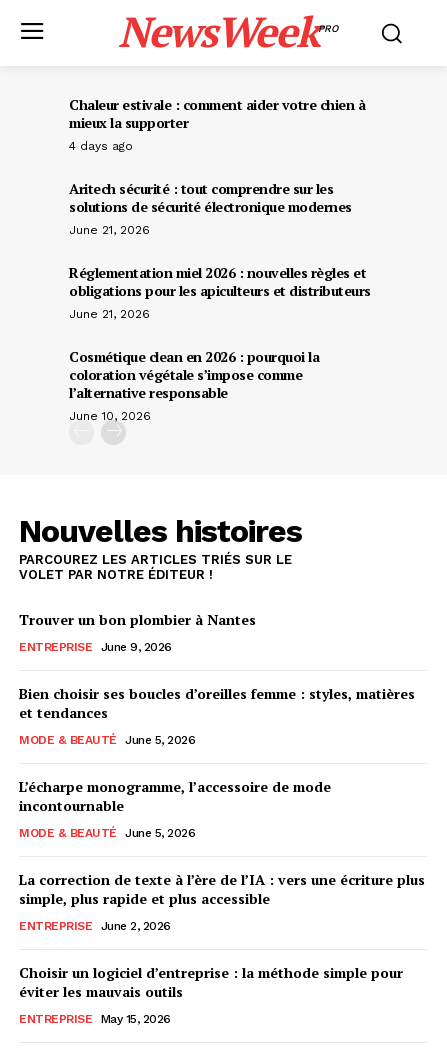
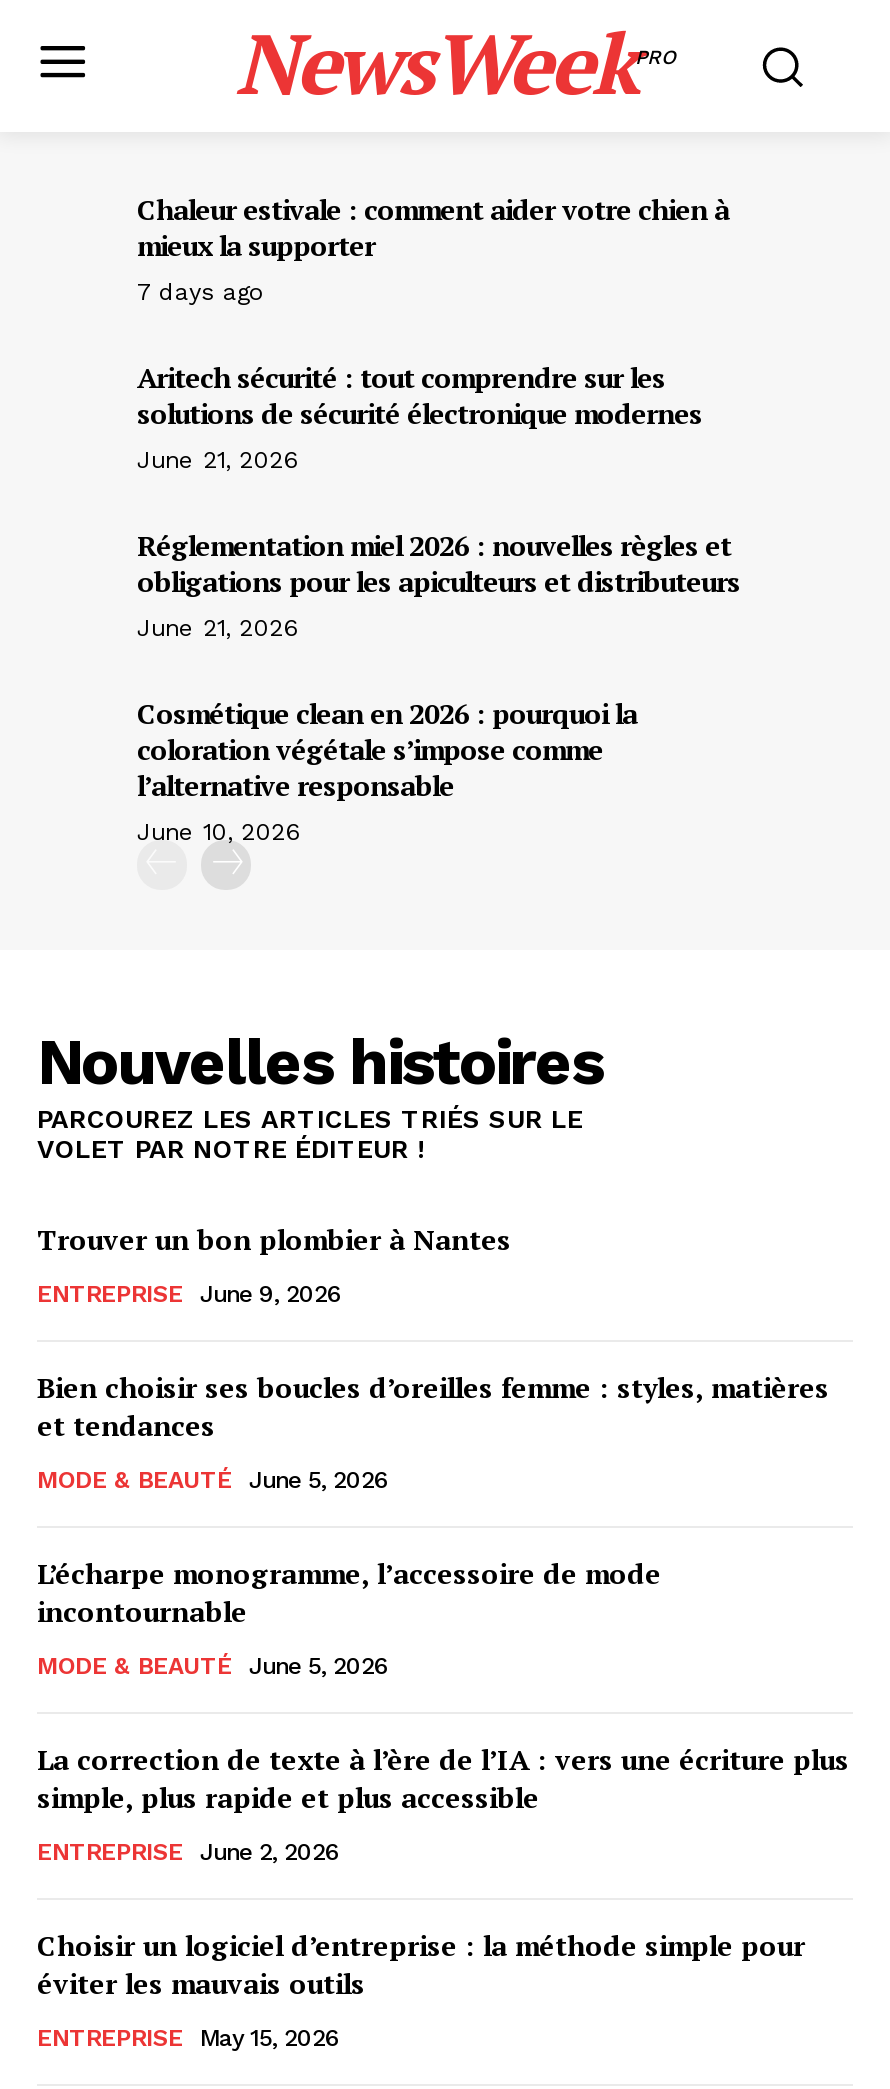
- 4 days ago
+ 7 days ago
